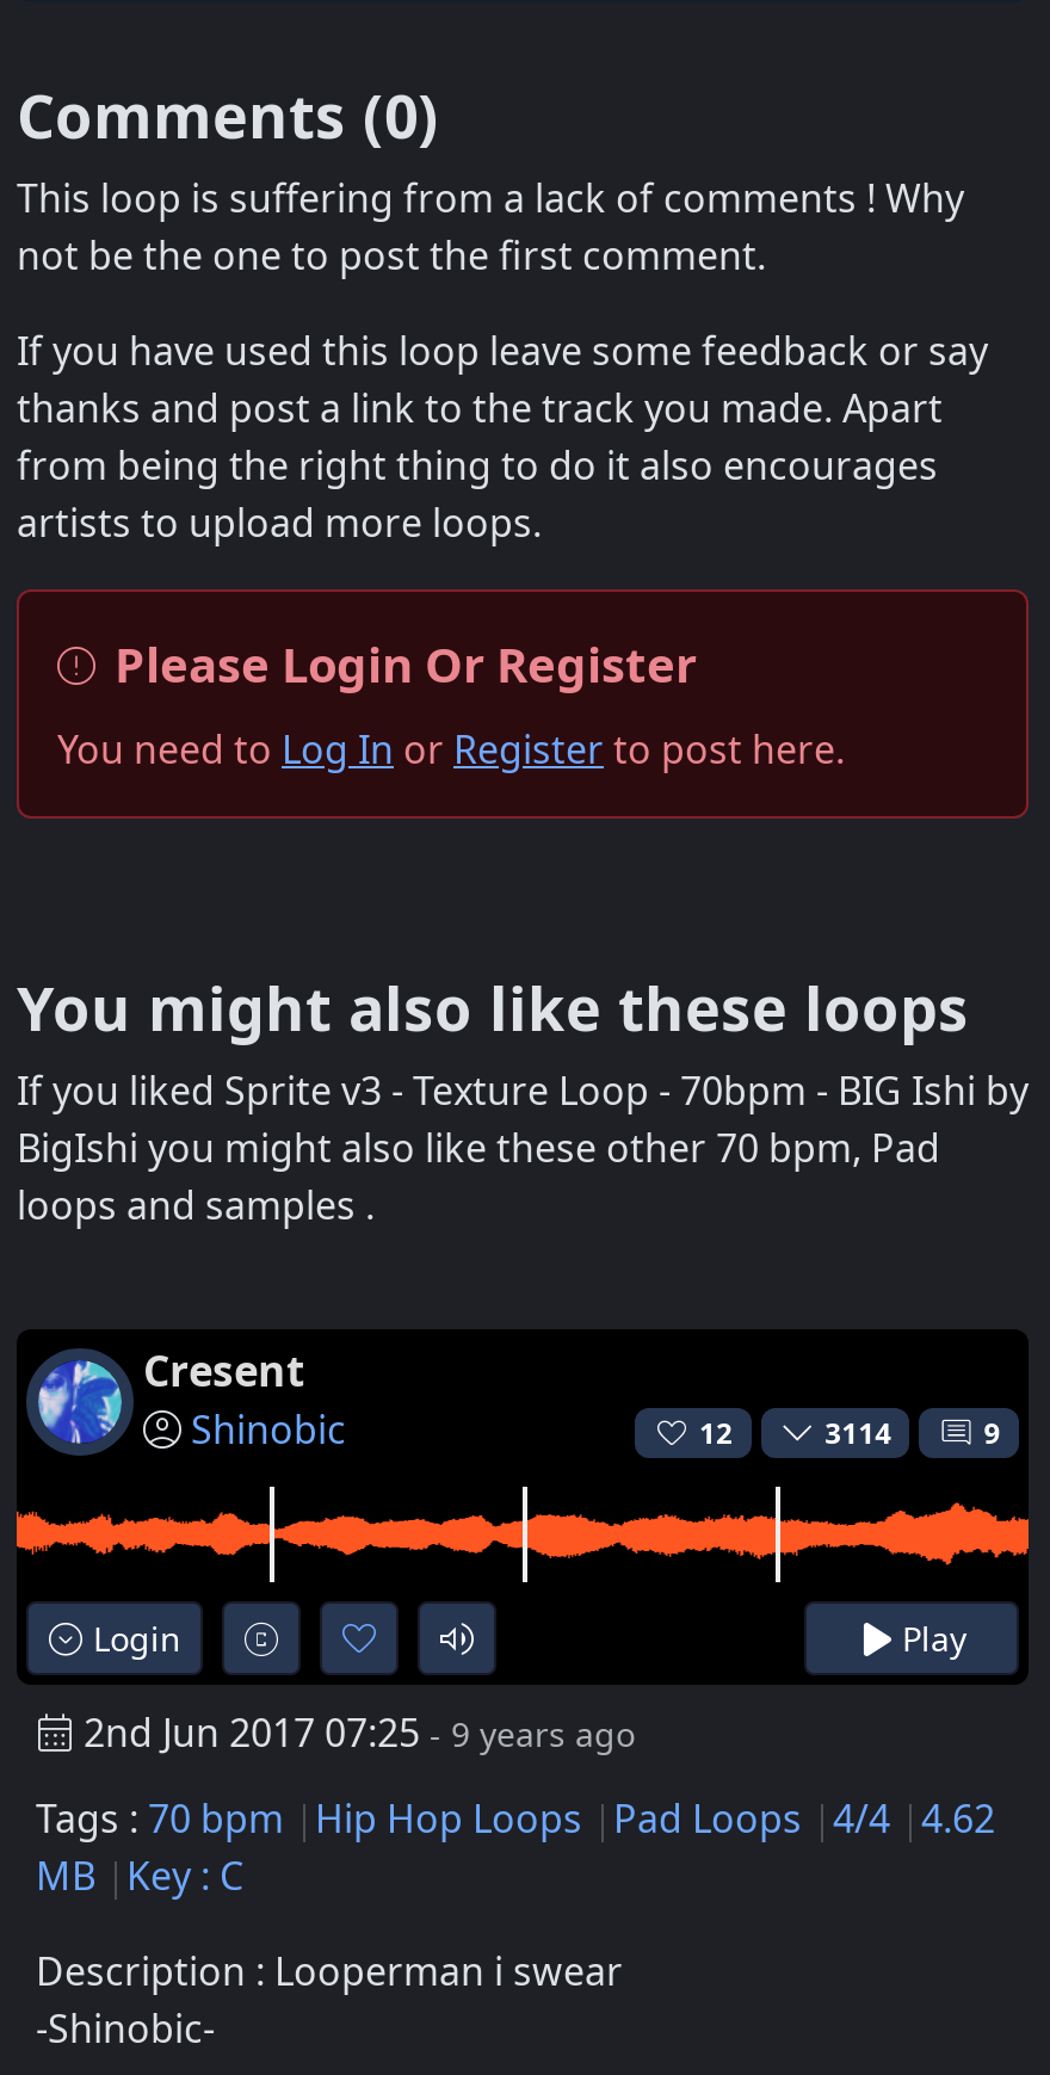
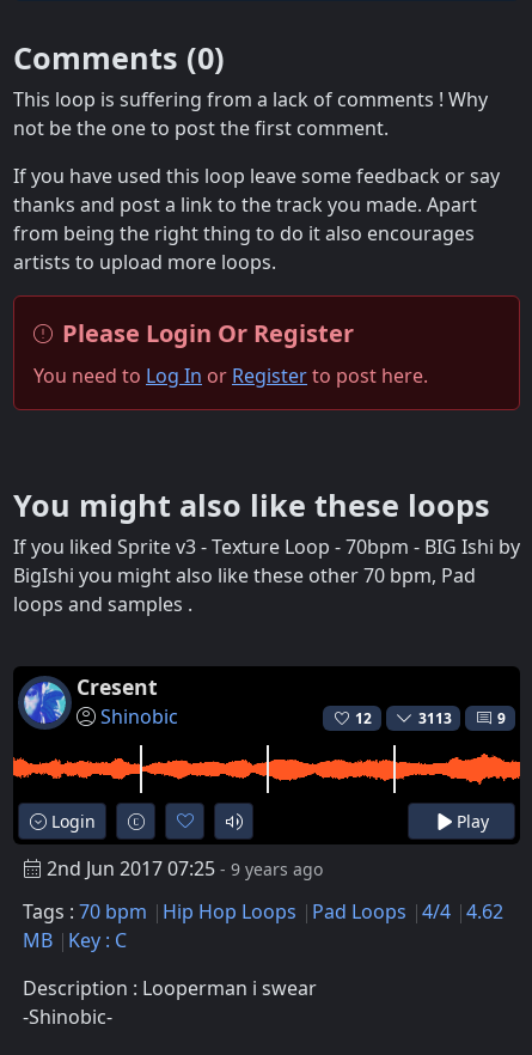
- 3114
+ 3113
